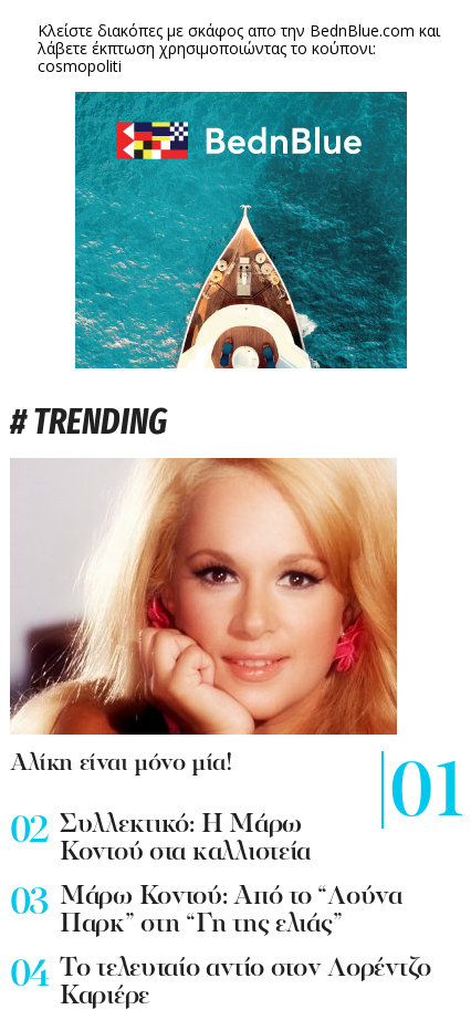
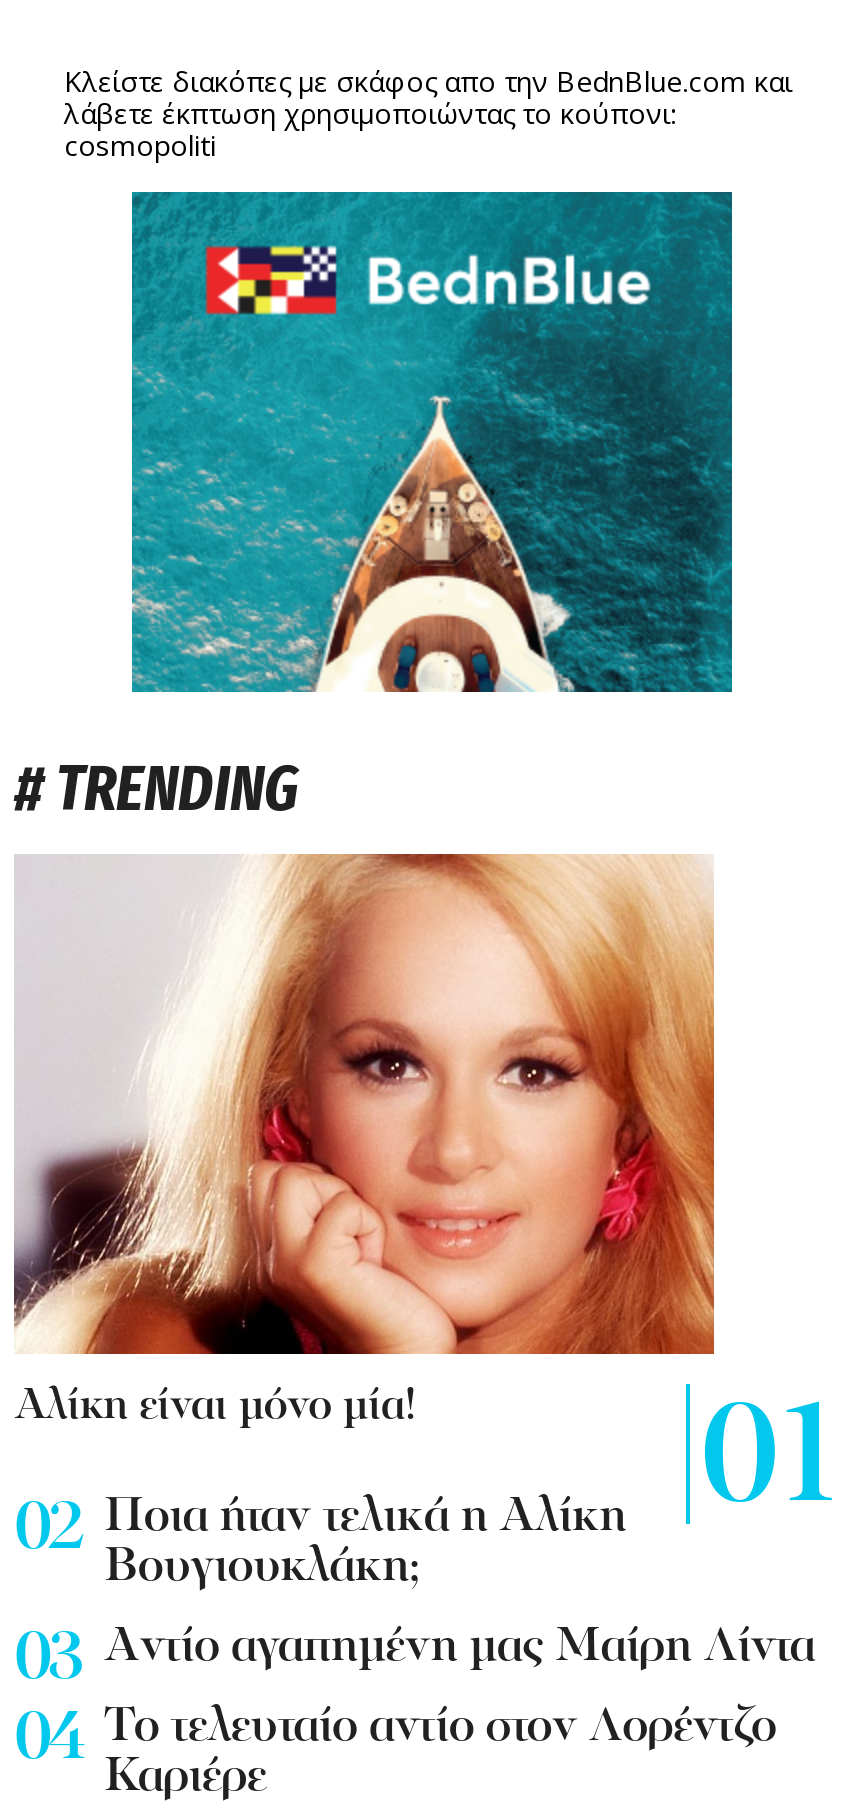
- Συλλεκτικό: Η Μάρω
- Κοντού στα καλλιστεία
+ Ποια ήταν τελικά η Αλίκη
+ Βουγιουκλάκη;

- Mάρω Κοντού: Από το “Λούνα
- Παρκ” στη “Γη της ελιάς”
+ Aντίο αγαπημένη μας Μαίρη Λίντα
